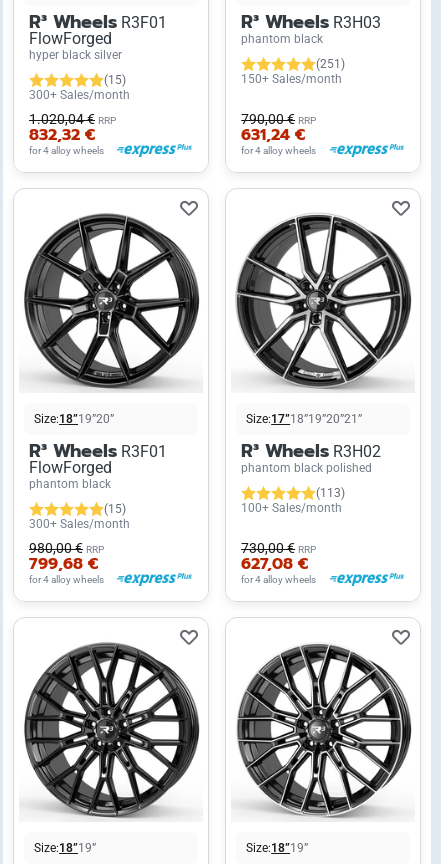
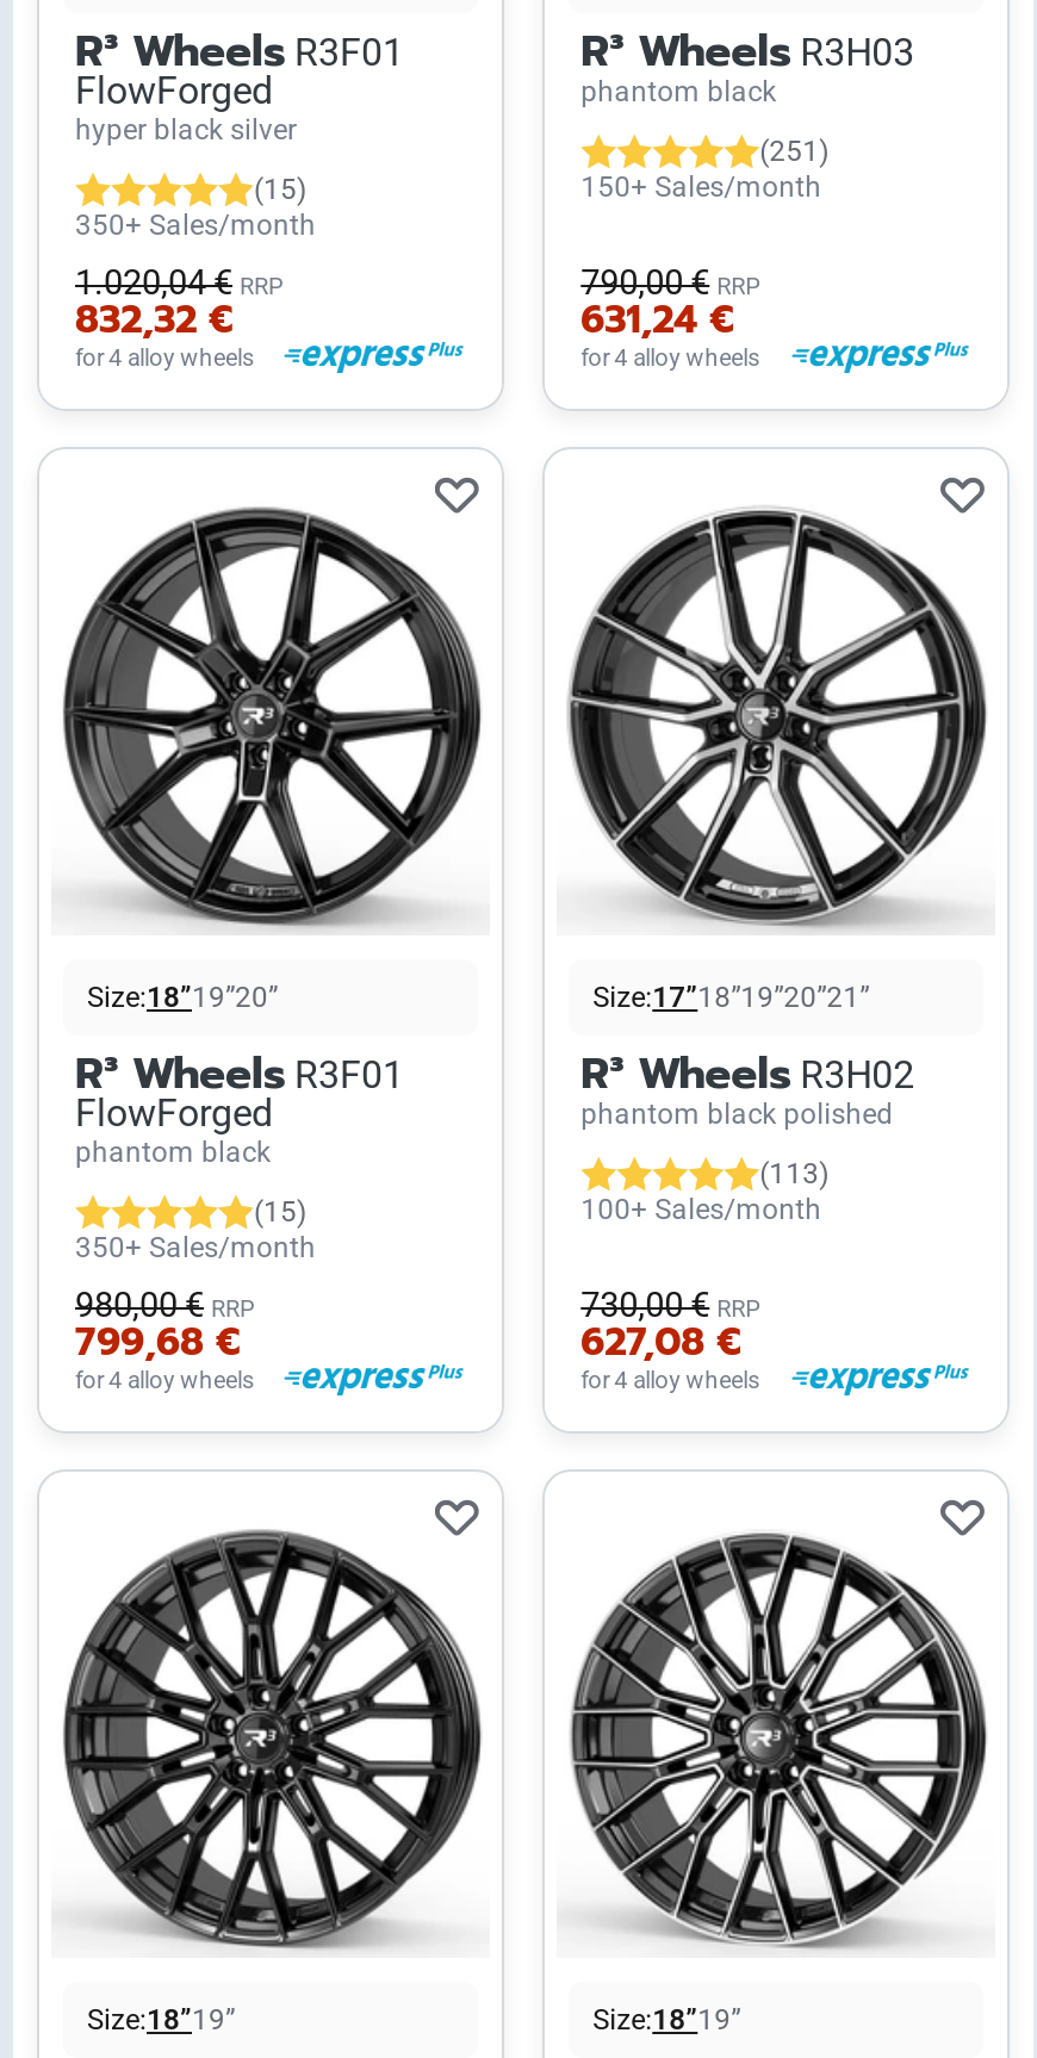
- 300+ Sales/month
+ 350+ Sales/month

- 300+ Sales/month
+ 350+ Sales/month
